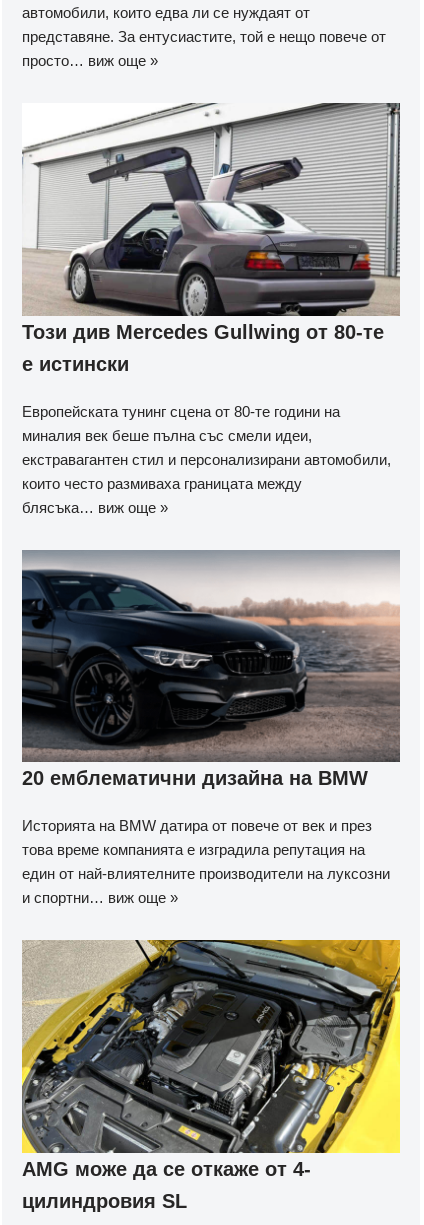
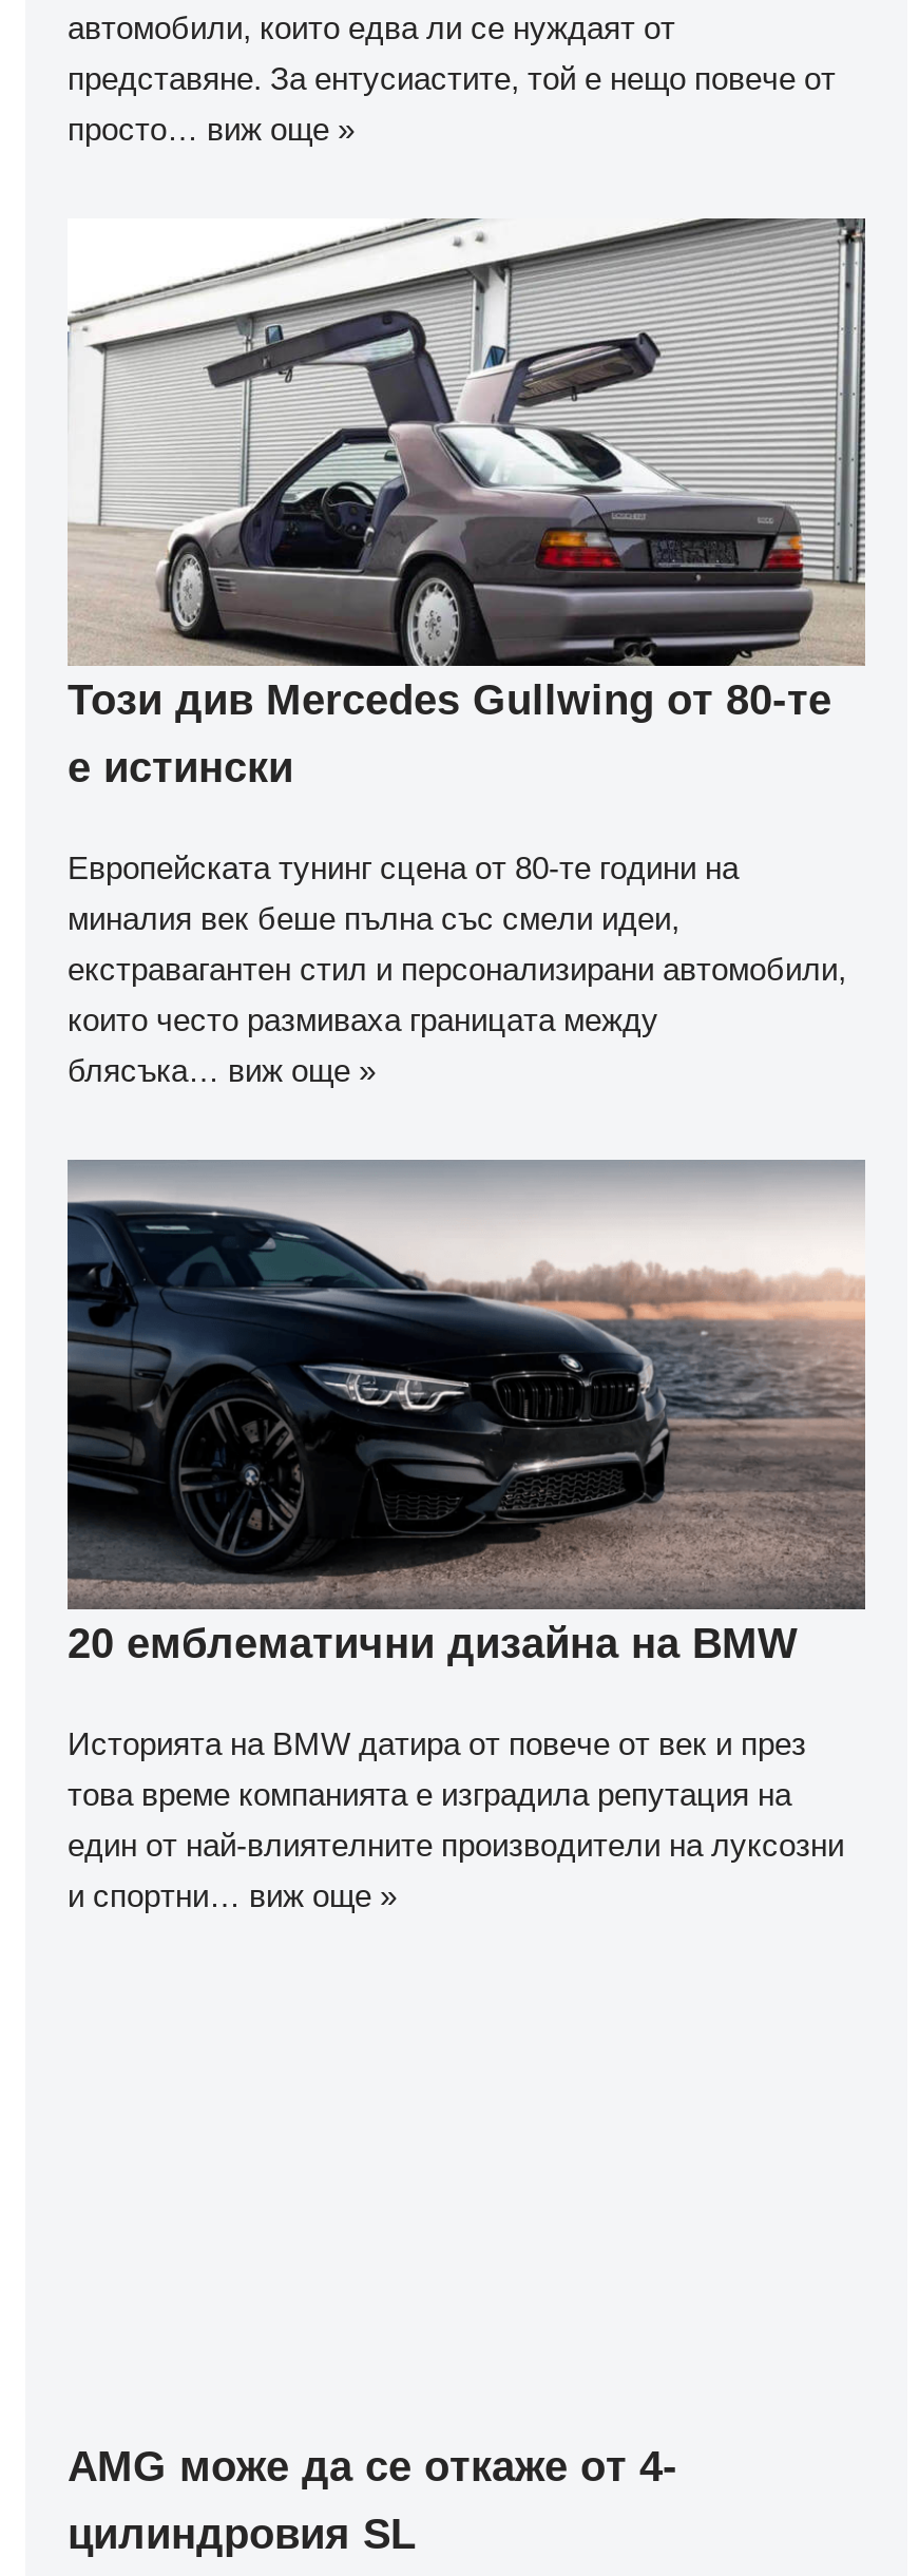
- [image]
